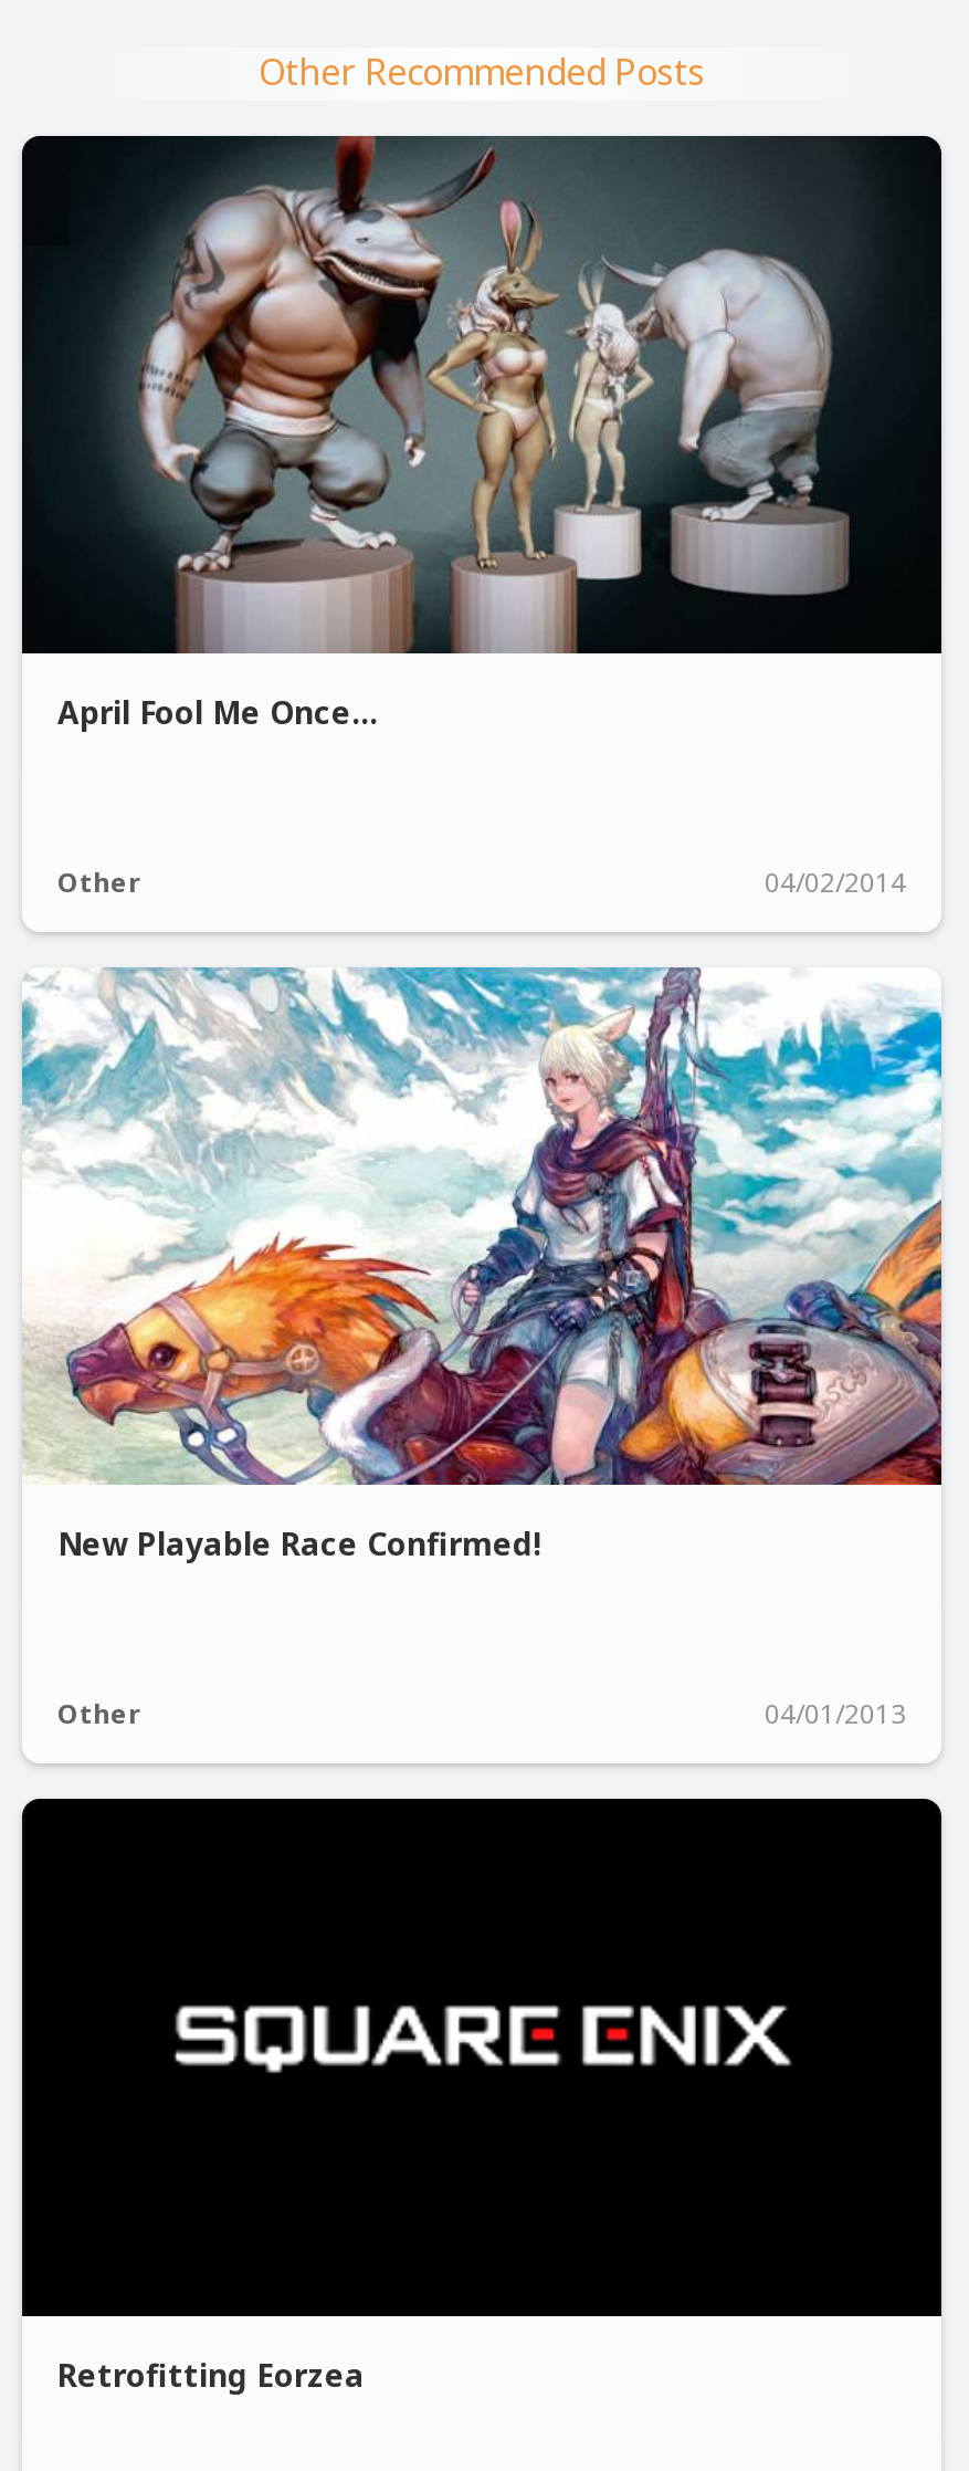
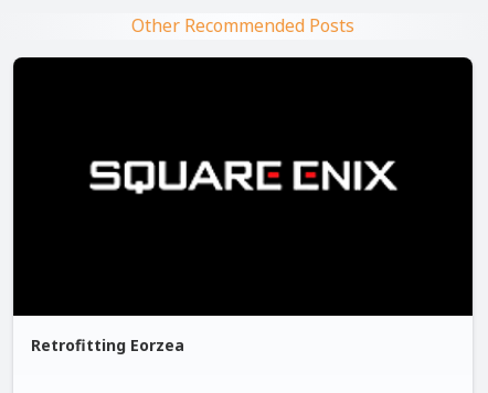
- [image]
- April Fool Me Once...

- Other
- 04/02/2014

- [image]
- New Playable Race Confirmed!

- Other
- 04/01/2013
